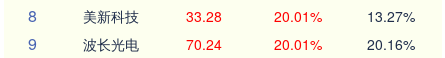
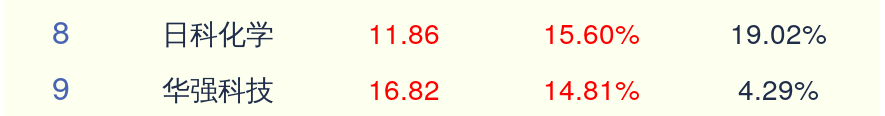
- 美新科技
- 33.28
- 20.01%
- 13.27%
+ 日科化学
+ 11.86
+ 15.60%
+ 19.02%

- 波长光电
- 70.24
- 20.01%
- 20.16%
+ 华强科技
+ 16.82
+ 14.81%
+ 4.29%
